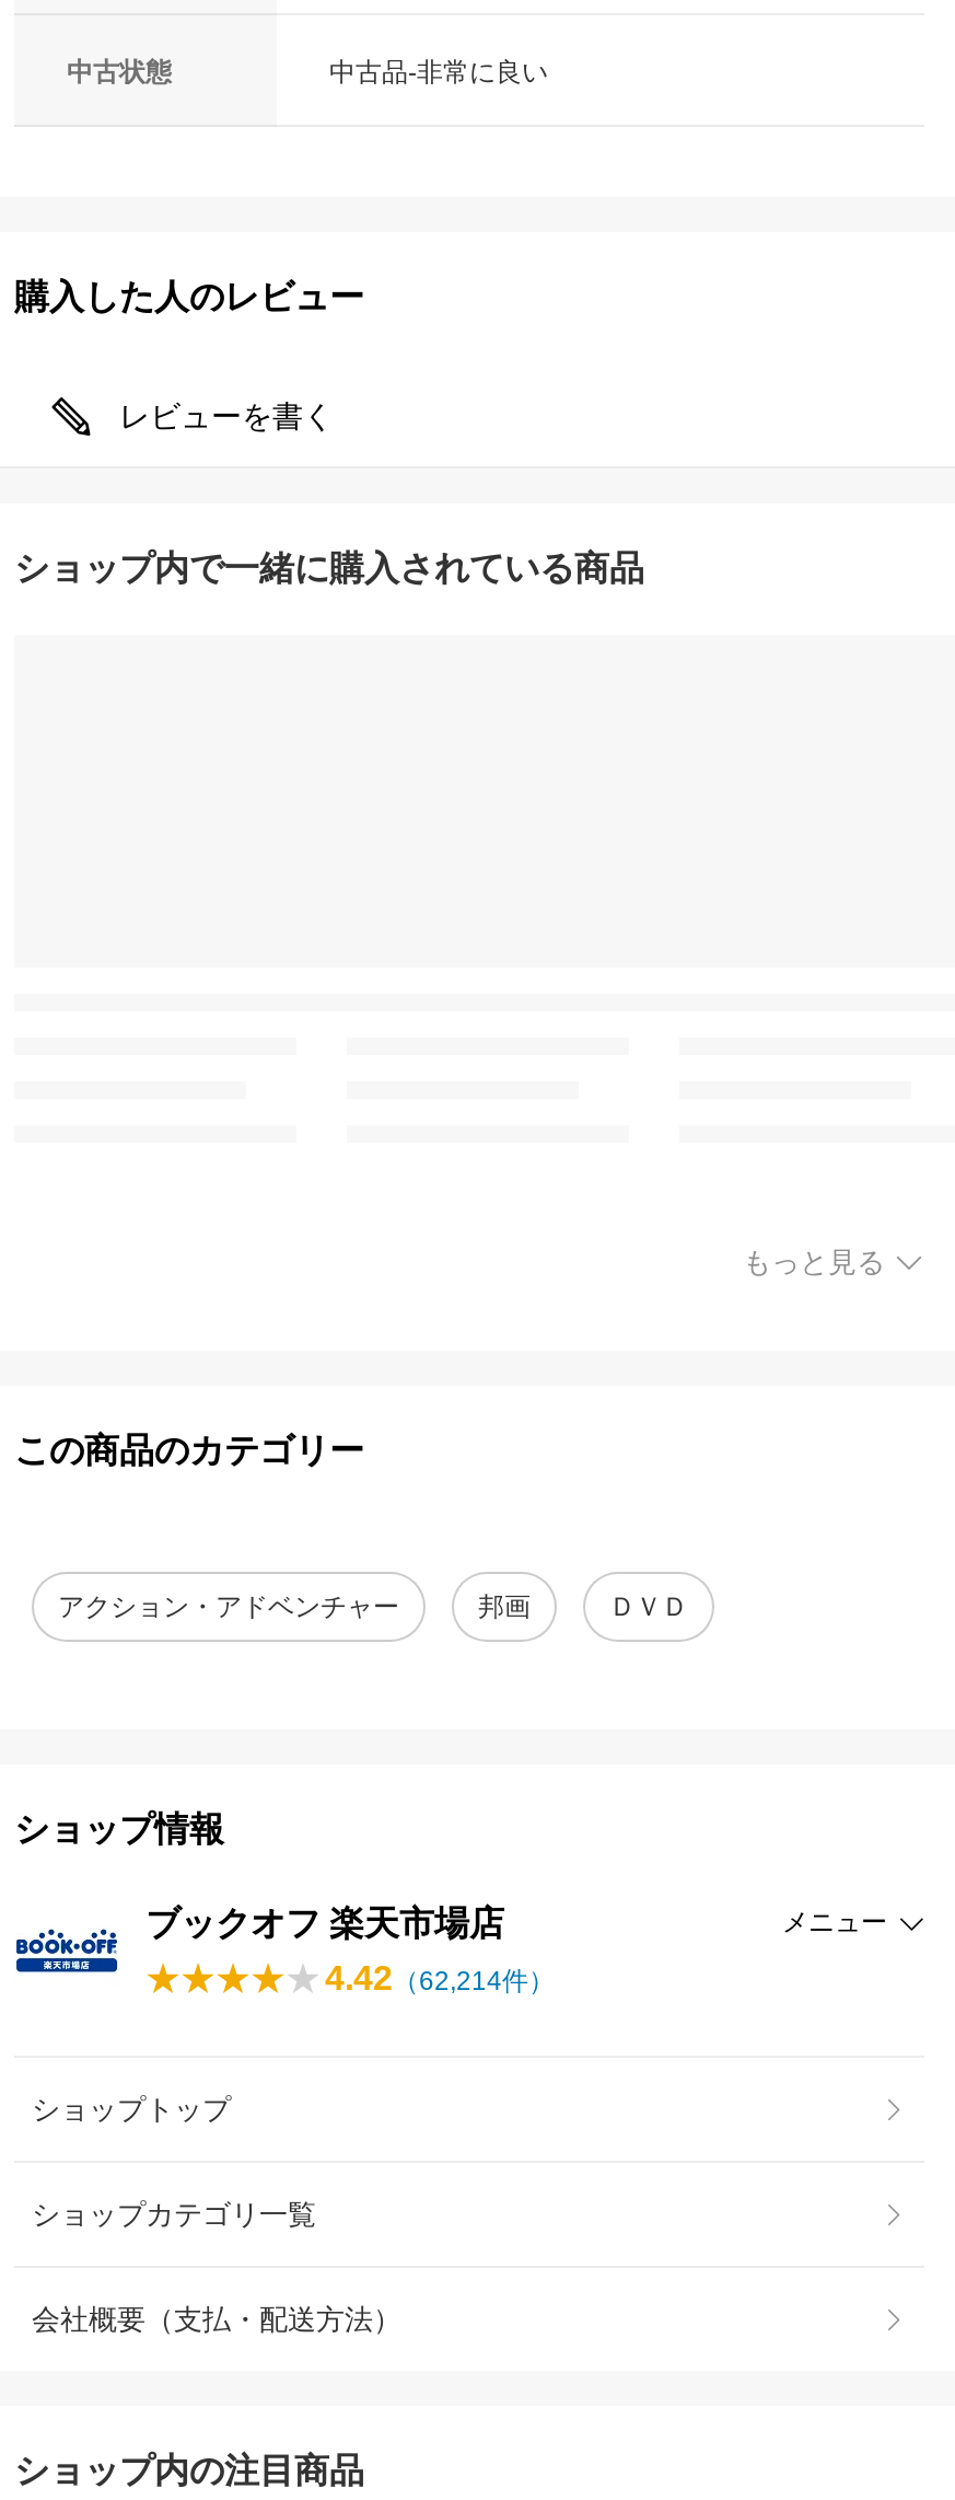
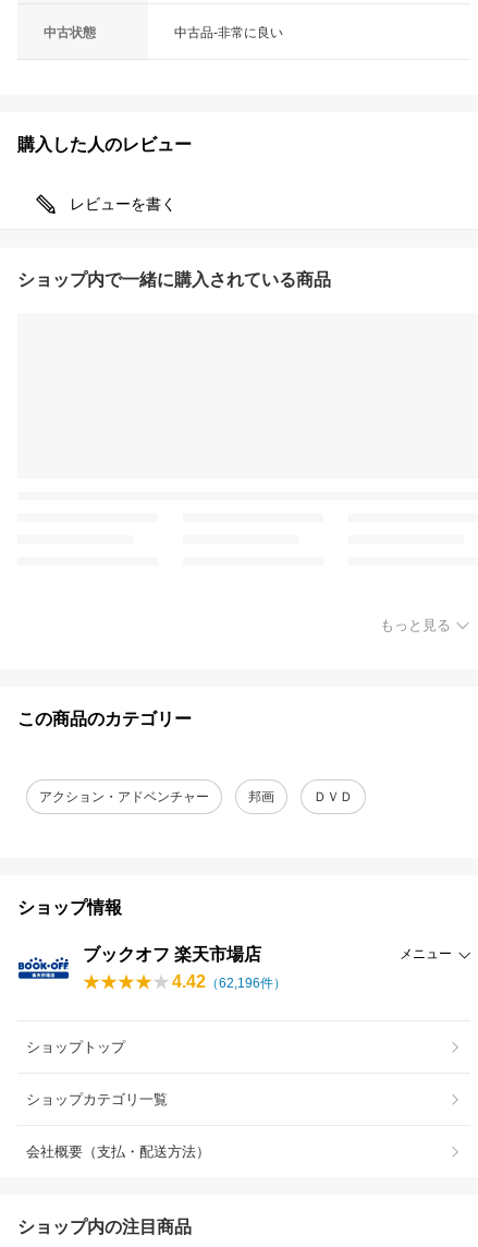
- 4.42（62,214件）
+ 4.42（62,196件）
